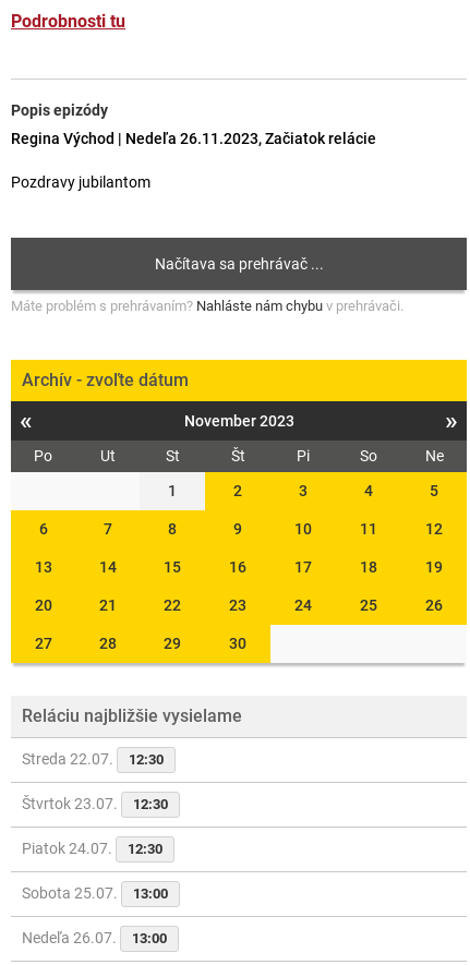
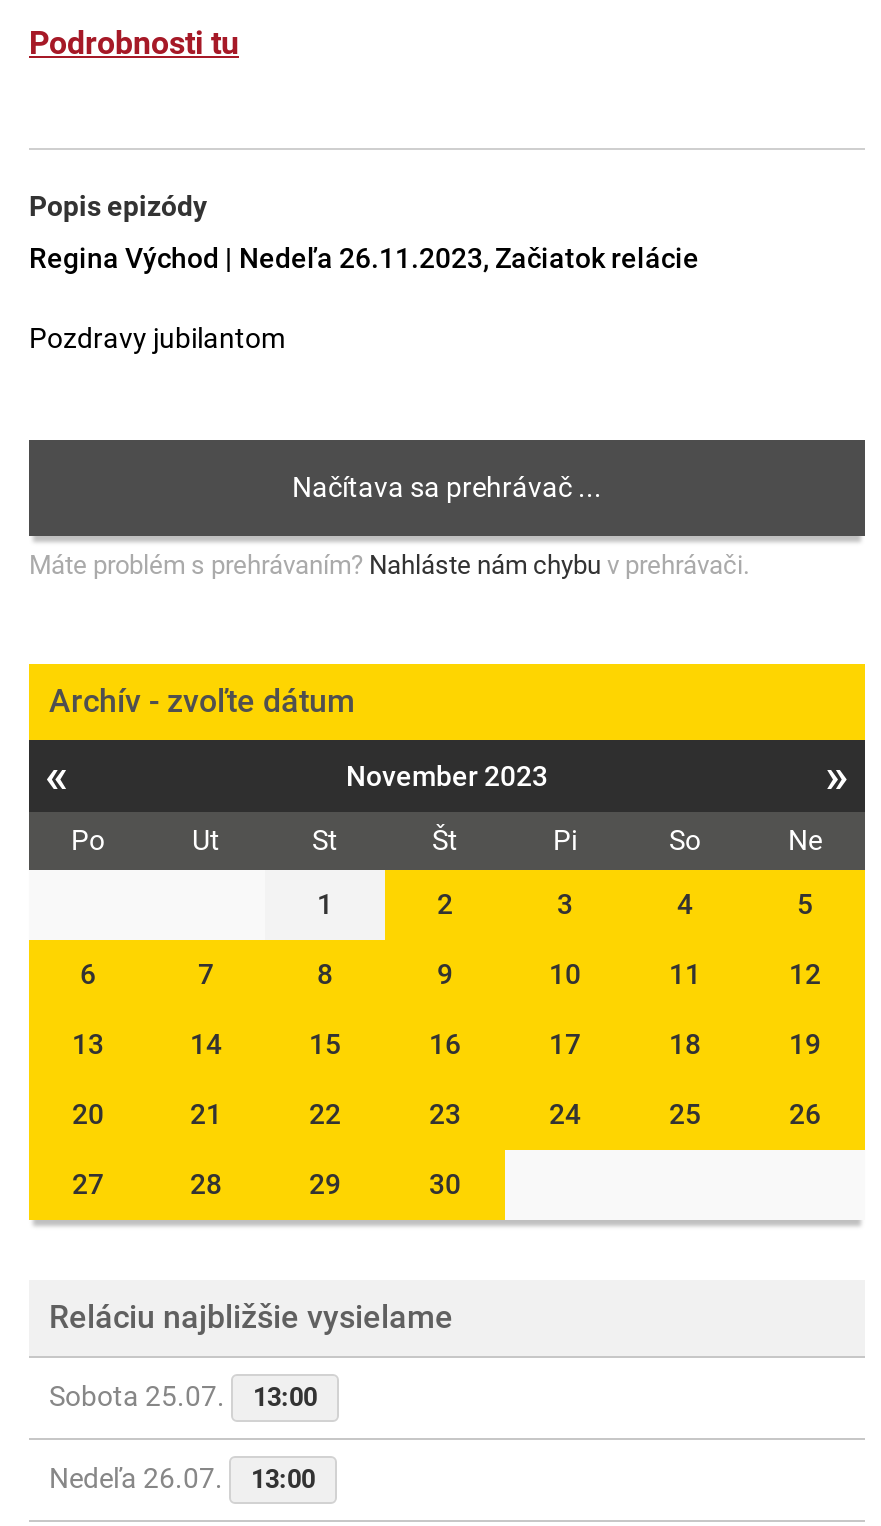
- Streda 22.07.
- 12:30
- Štvrtok 23.07.
- 12:30
- Piatok 24.07.
- 12:30
